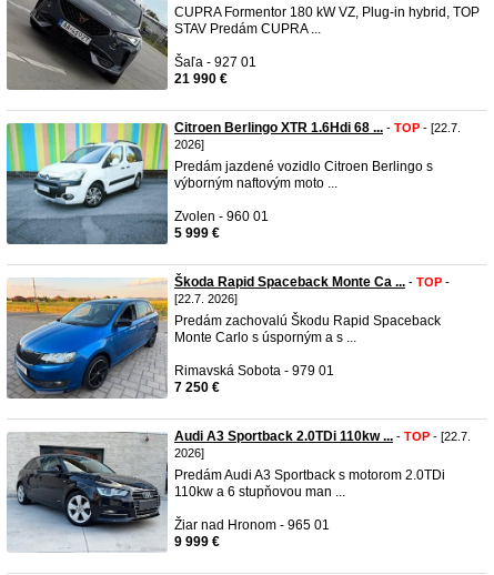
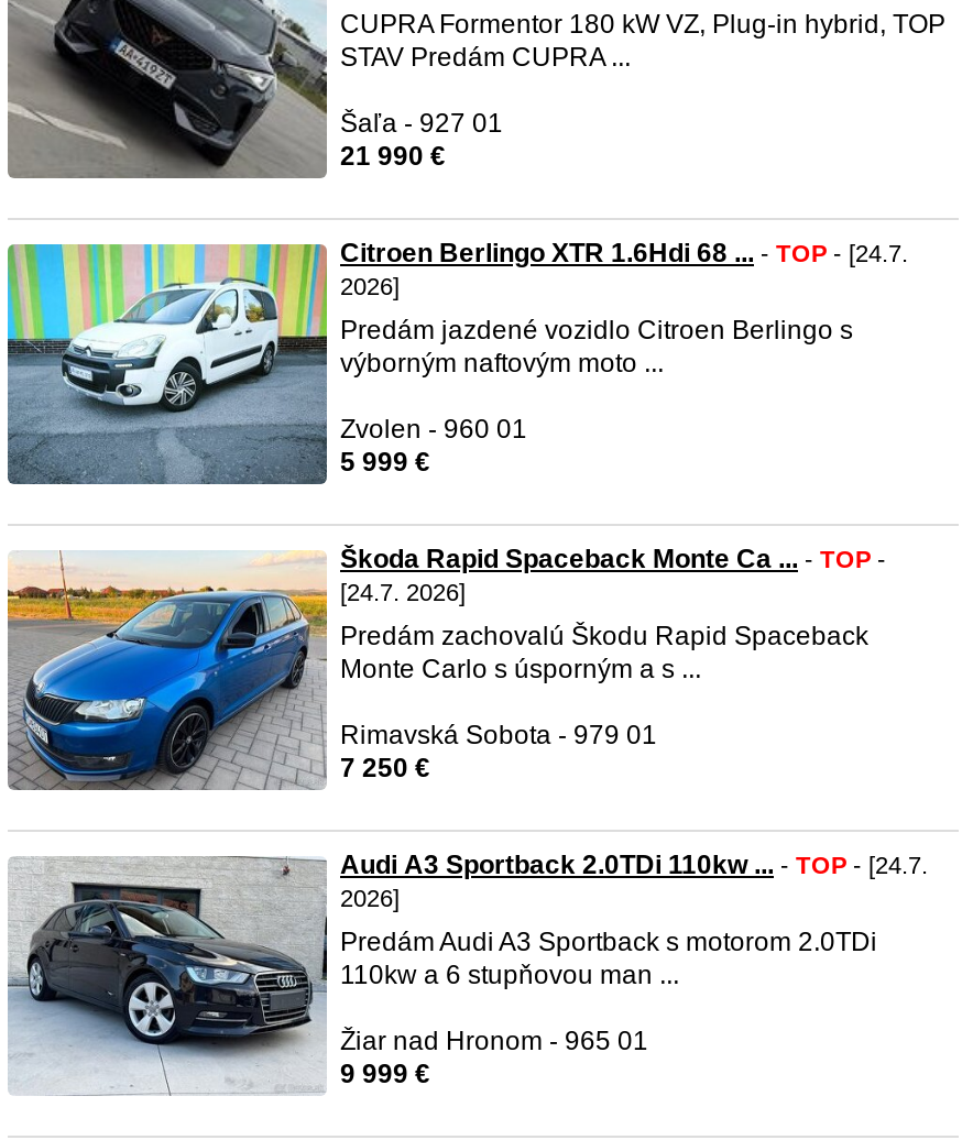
- Citroen Berlingo XTR 1.6Hdi 68 ... - TOP - [22.7.
+ Citroen Berlingo XTR 1.6Hdi 68 ... - TOP - [24.7.

- [22.7. 2026]
+ [24.7. 2026]

- Audi A3 Sportback 2.0TDi 110kw ... - TOP - [22.7.
+ Audi A3 Sportback 2.0TDi 110kw ... - TOP - [24.7.
